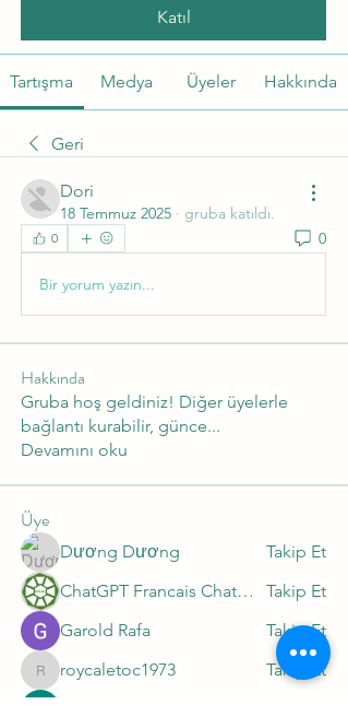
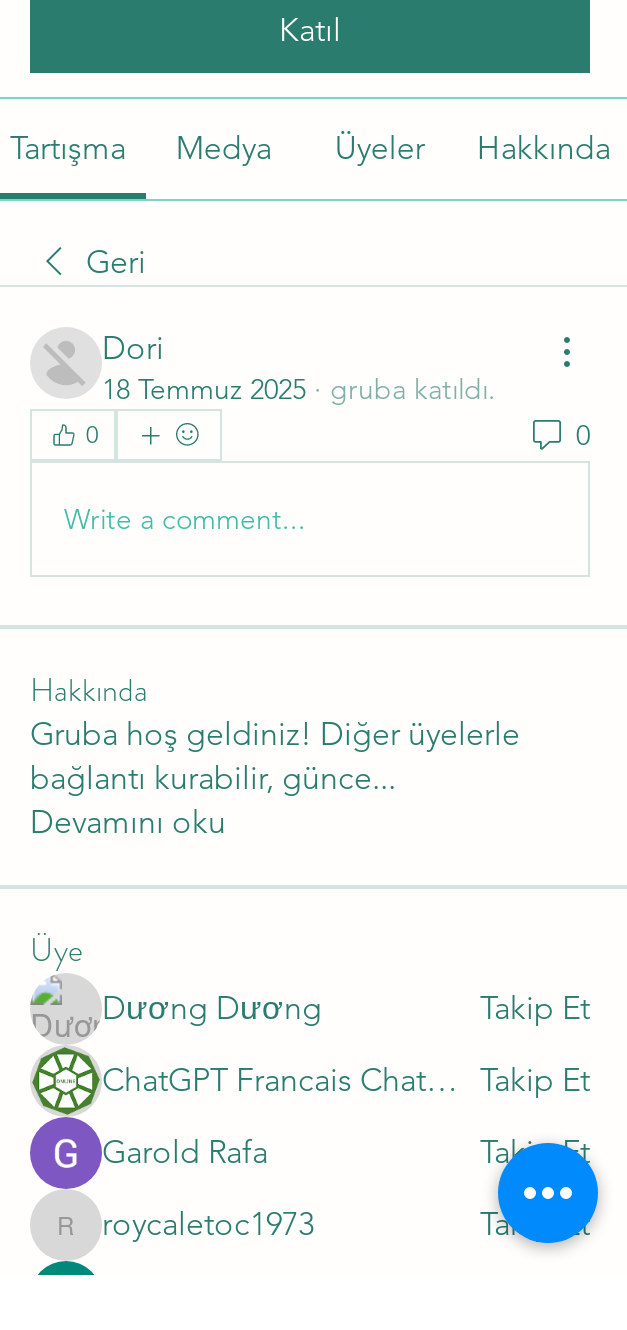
- Bir yorum yazın...
+ Write a comment...
